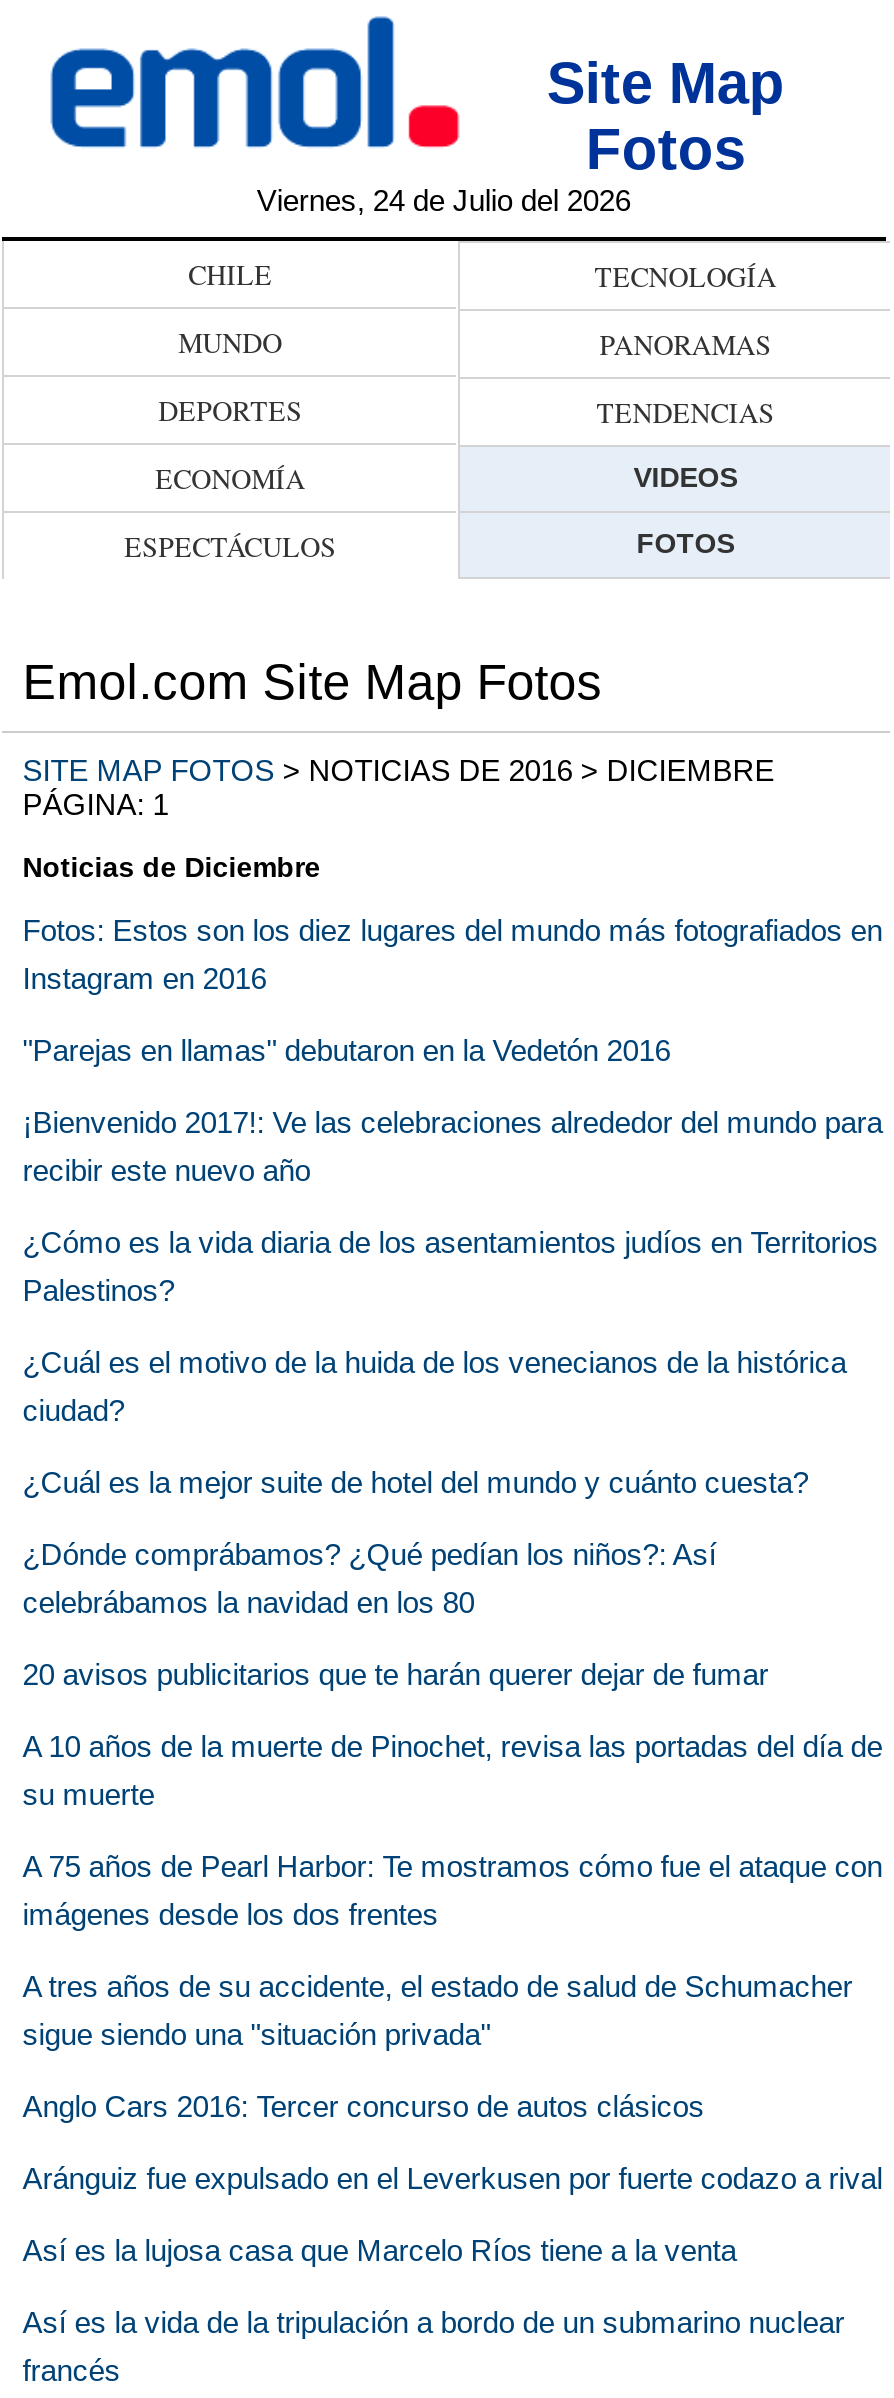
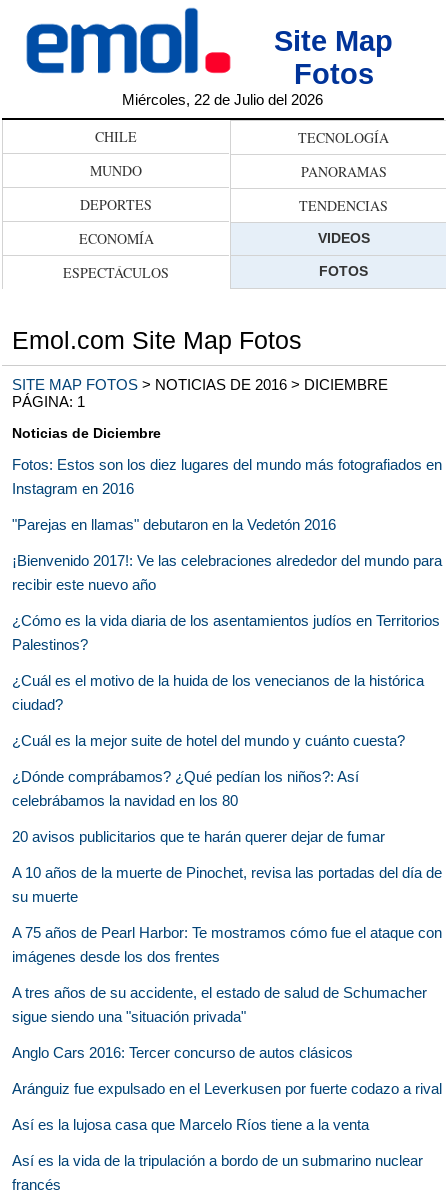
- Viernes, 24 de Julio del 2026
+ Miércoles, 22 de Julio del 2026
